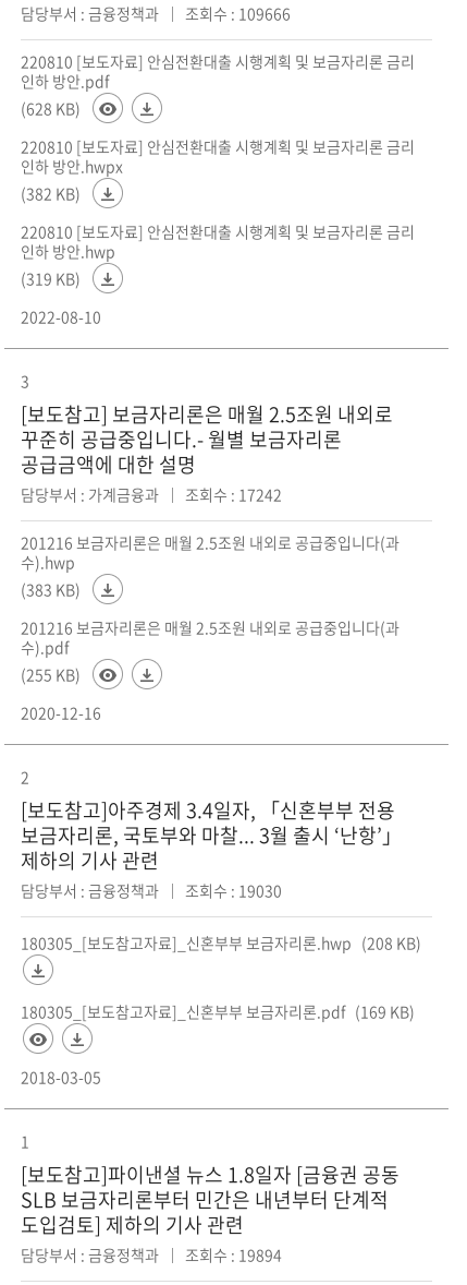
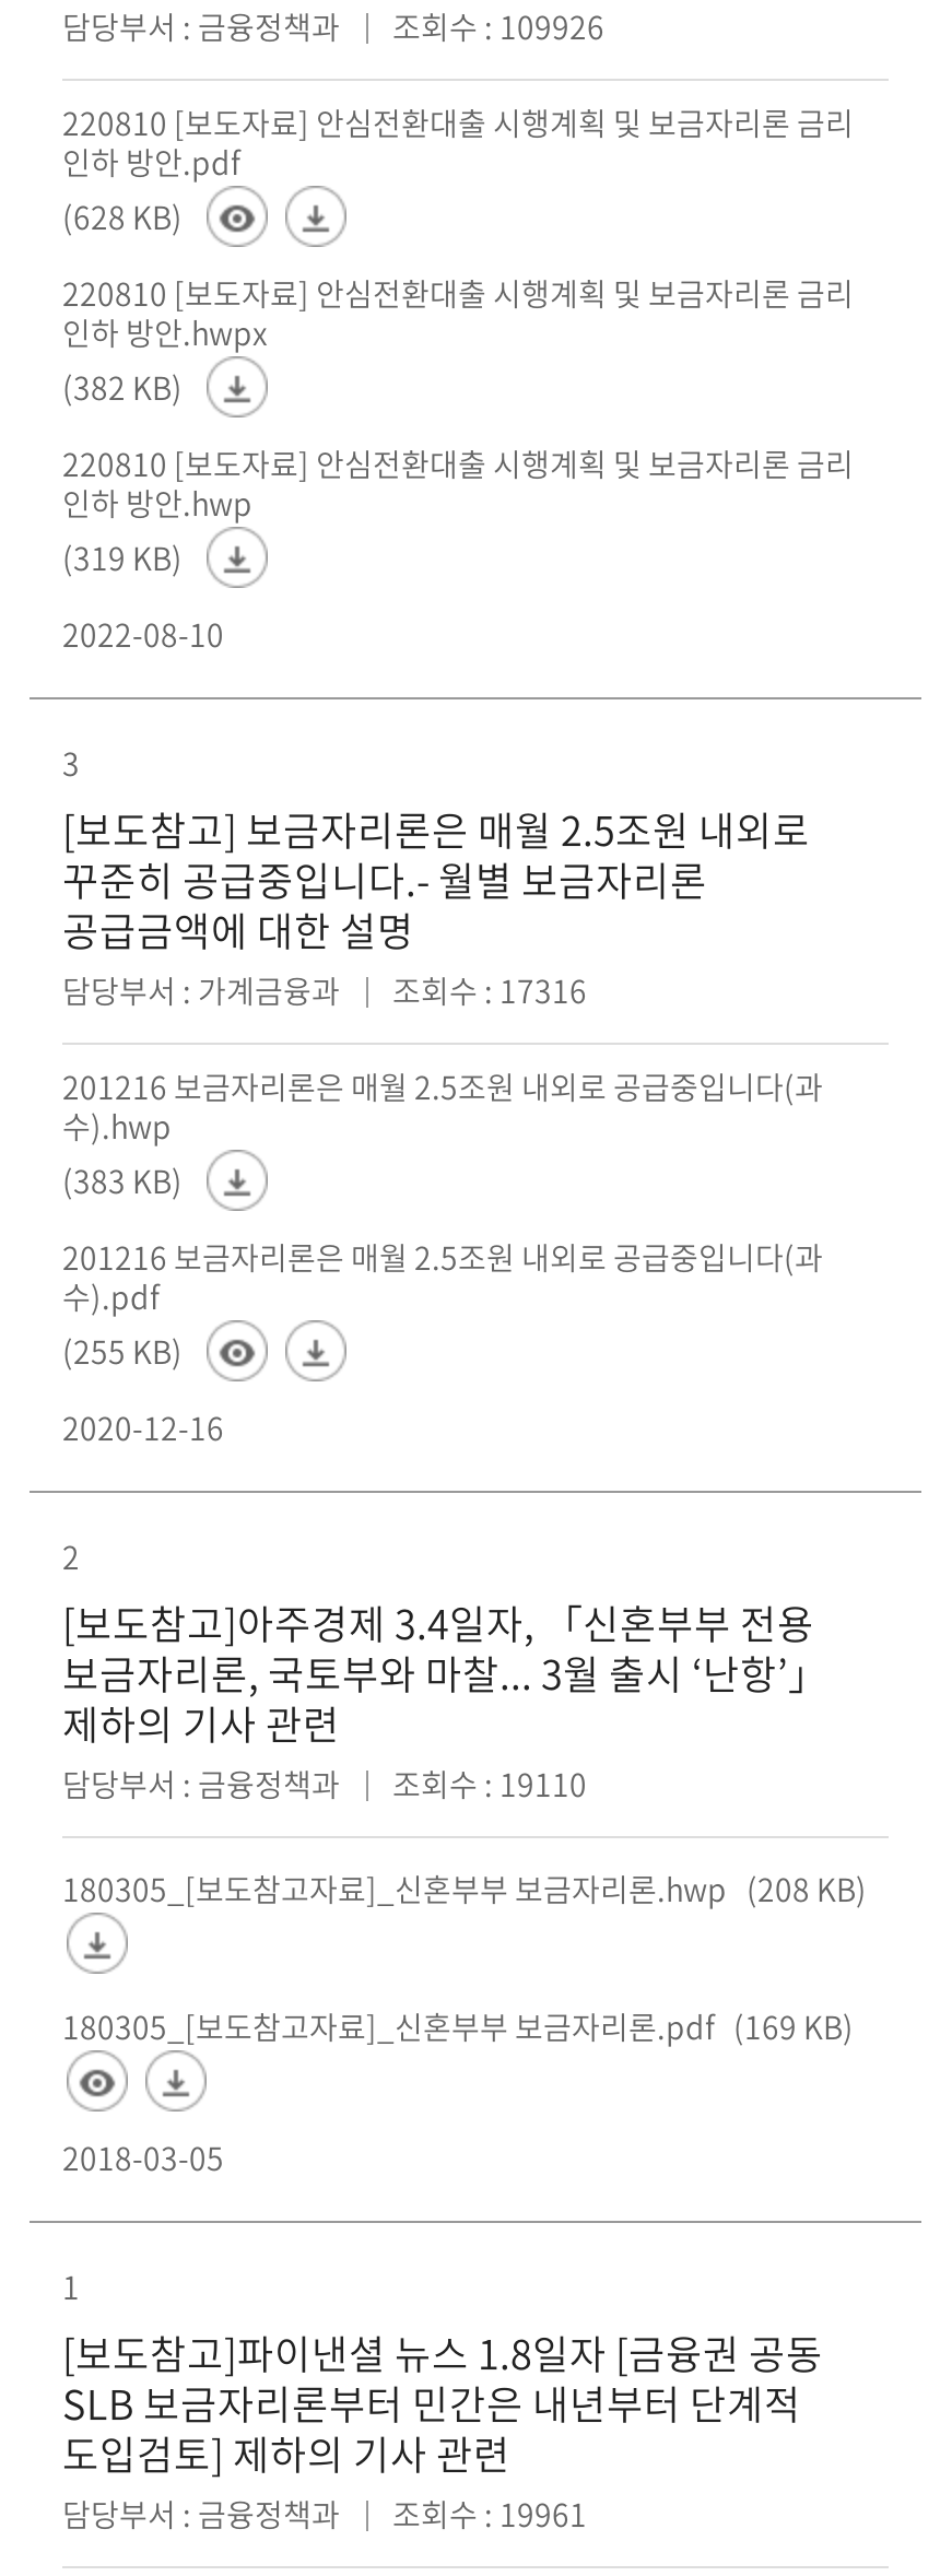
- 담당부서 : 금융정책과 조회수 : 109666
+ 담당부서 : 금융정책과 조회수 : 109926

- 담당부서 : 가계금융과 조회수 : 17242
+ 담당부서 : 가계금융과 조회수 : 17316

- 담당부서 : 금융정책과 조회수 : 19030
+ 담당부서 : 금융정책과 조회수 : 19110

- 담당부서 : 금융정책과 조회수 : 19894
+ 담당부서 : 금융정책과 조회수 : 19961
